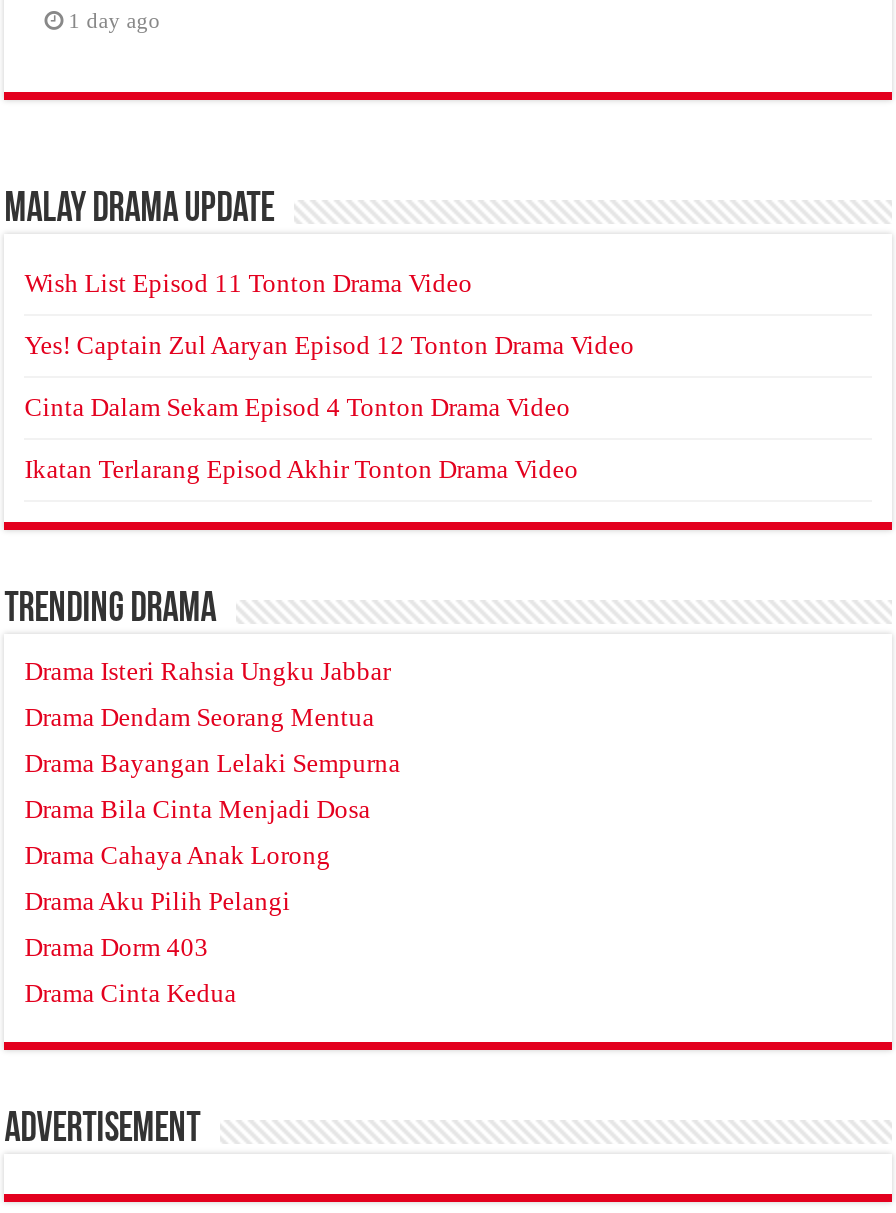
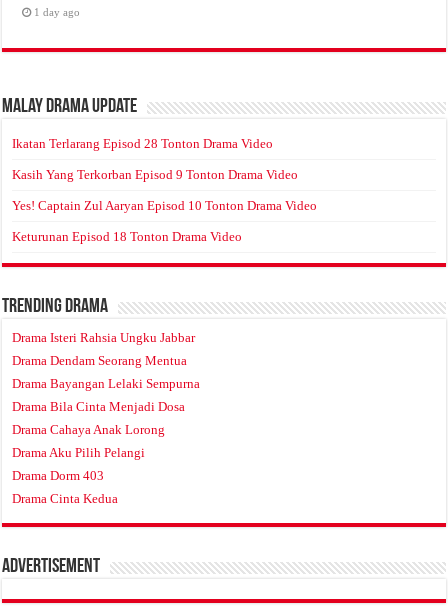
- Wish List Episod 11 Tonton Drama Video
+ Ikatan Terlarang Episod 28 Tonton Drama Video

- Yes! Captain Zul Aaryan Episod 12 Tonton Drama Video
+ Kasih Yang Terkorban Episod 9 Tonton Drama Video

- Cinta Dalam Sekam Episod 4 Tonton Drama Video
+ Yes! Captain Zul Aaryan Episod 10 Tonton Drama Video

- Ikatan Terlarang Episod Akhir Tonton Drama Video
+ Keturunan Episod 18 Tonton Drama Video
